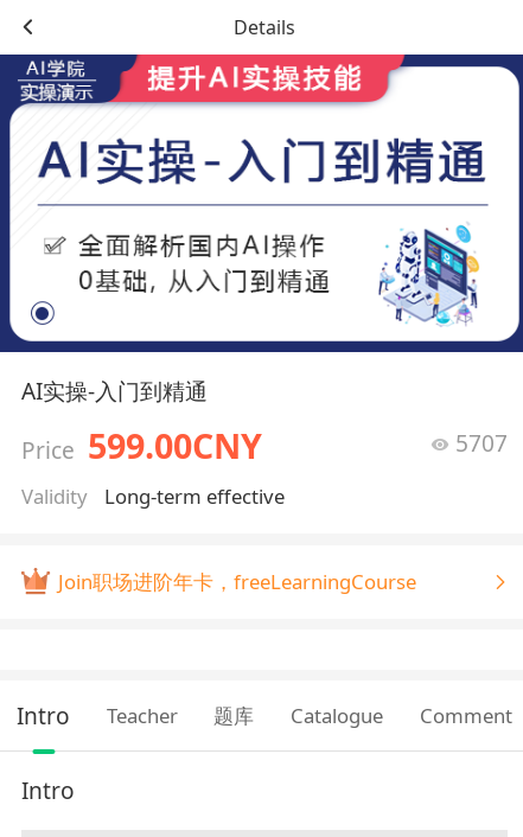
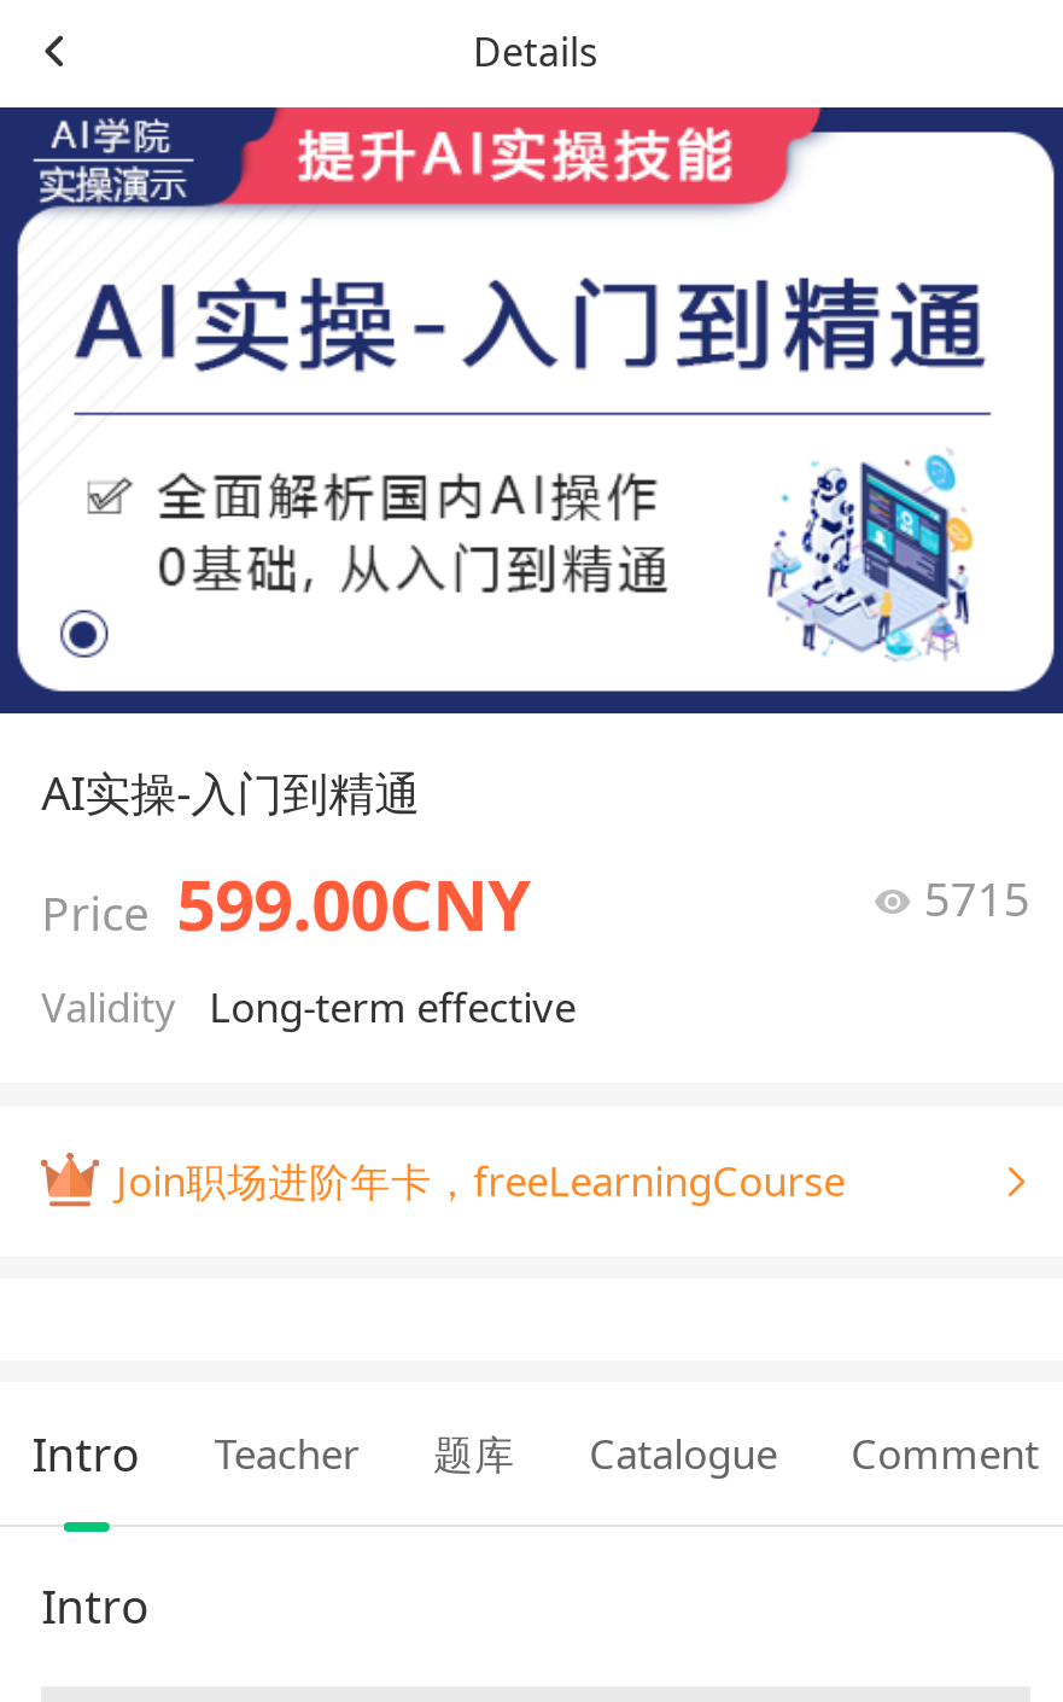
- 5707
+ 5715
